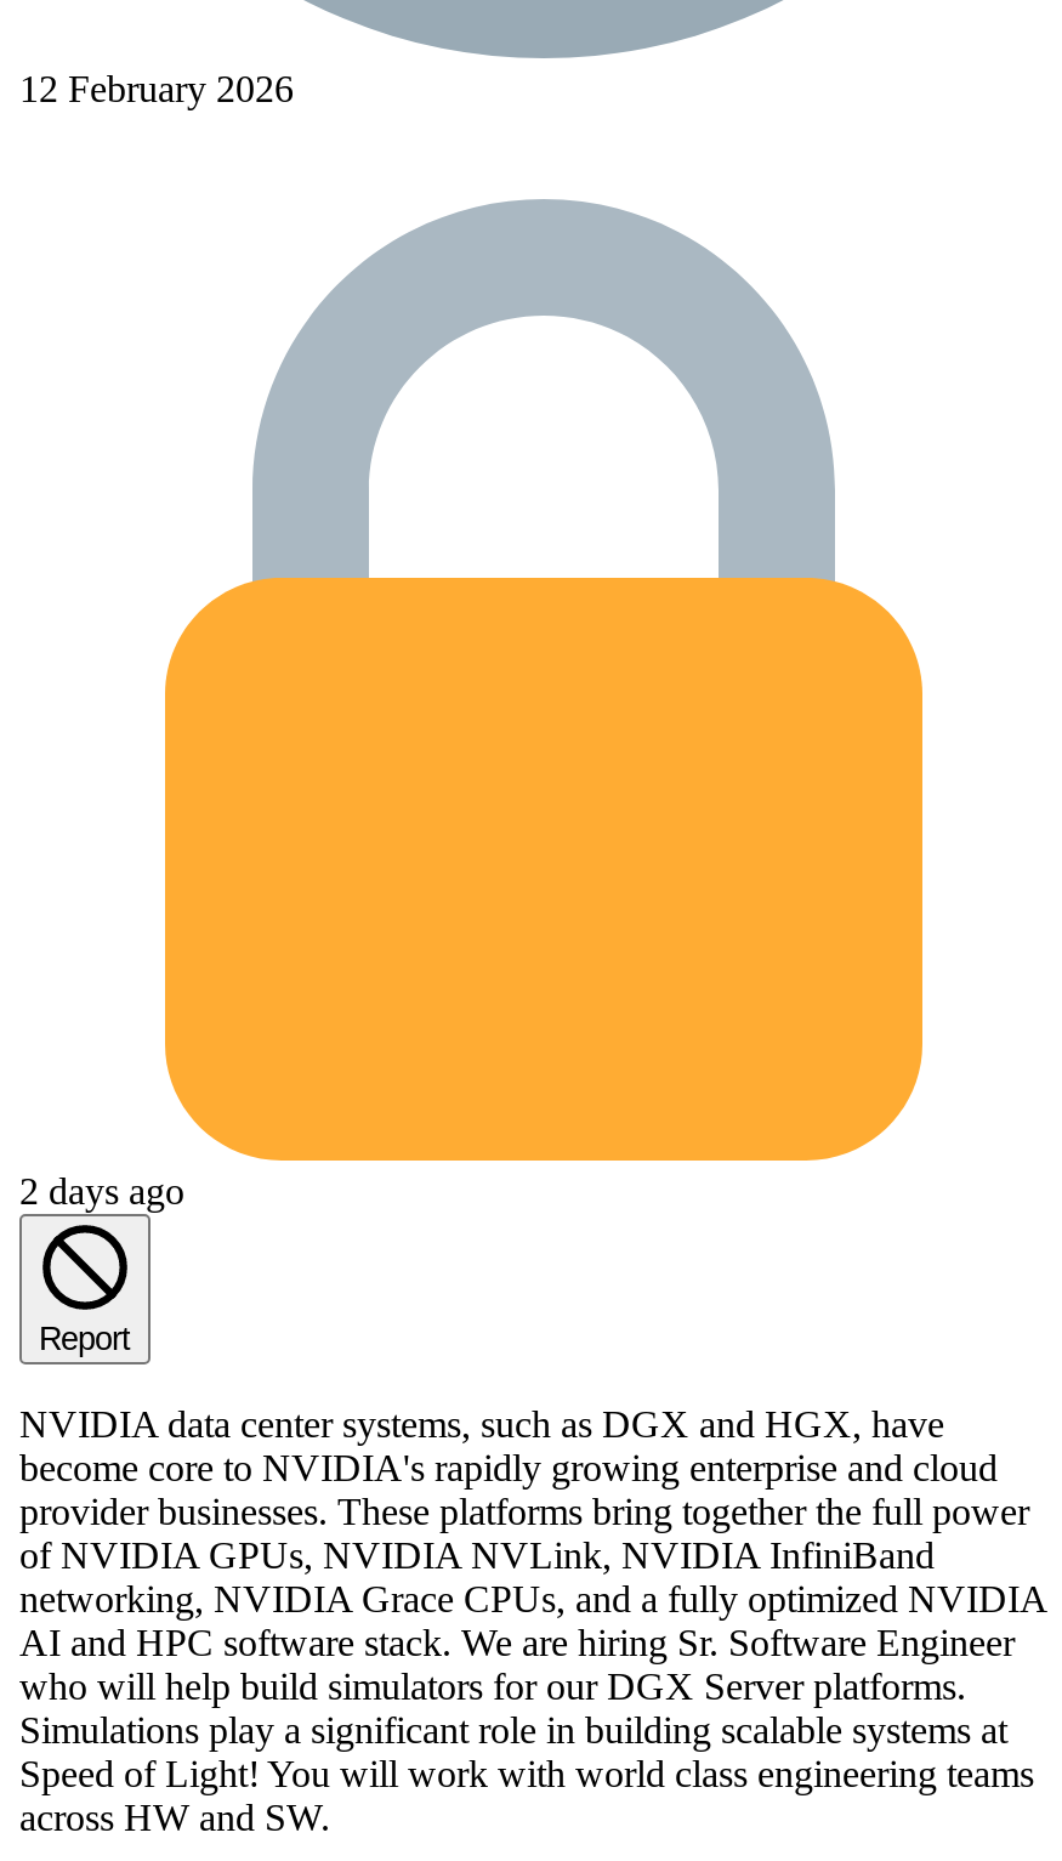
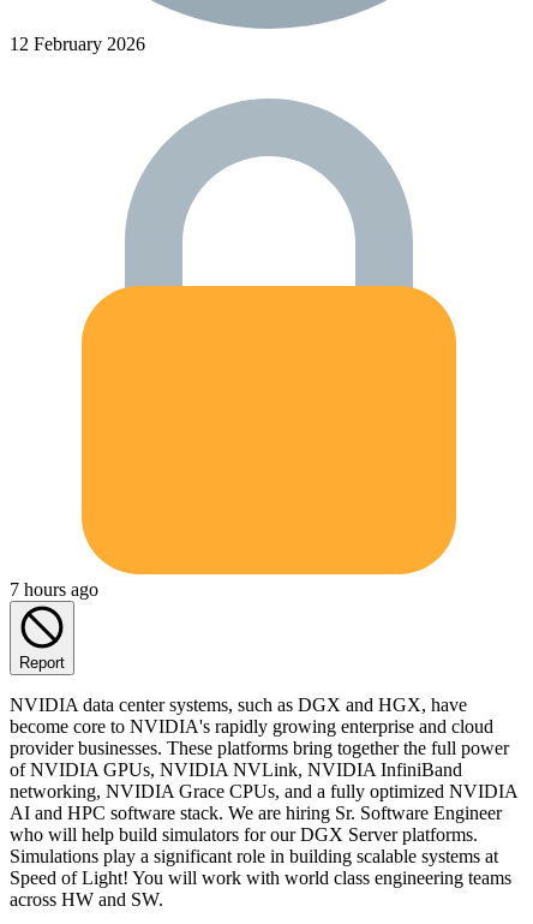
- 2 days ago
+ 7 hours ago
